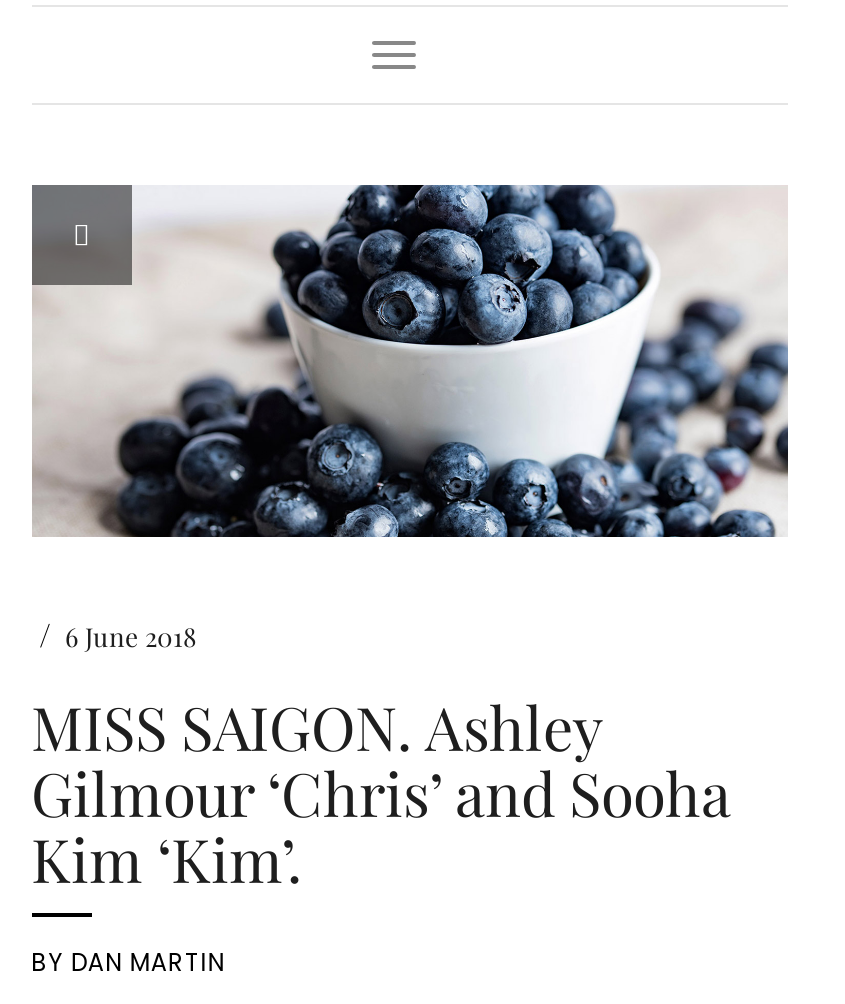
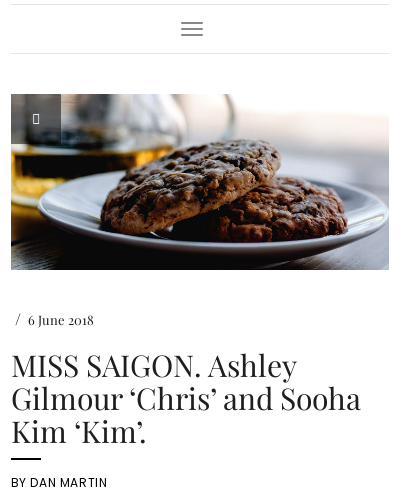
- [image]
+ [image]
